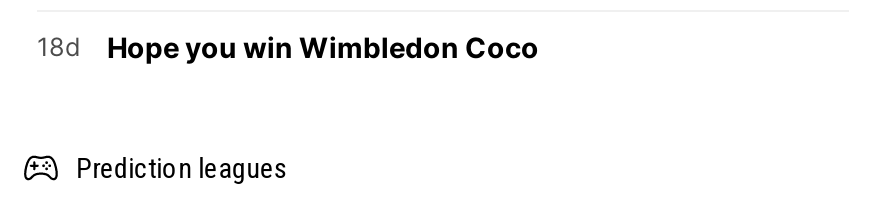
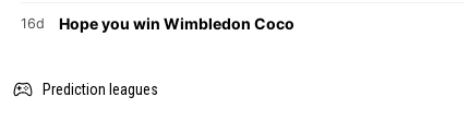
- 18d Hope you win Wimbledon Coco
+ 16d Hope you win Wimbledon Coco
